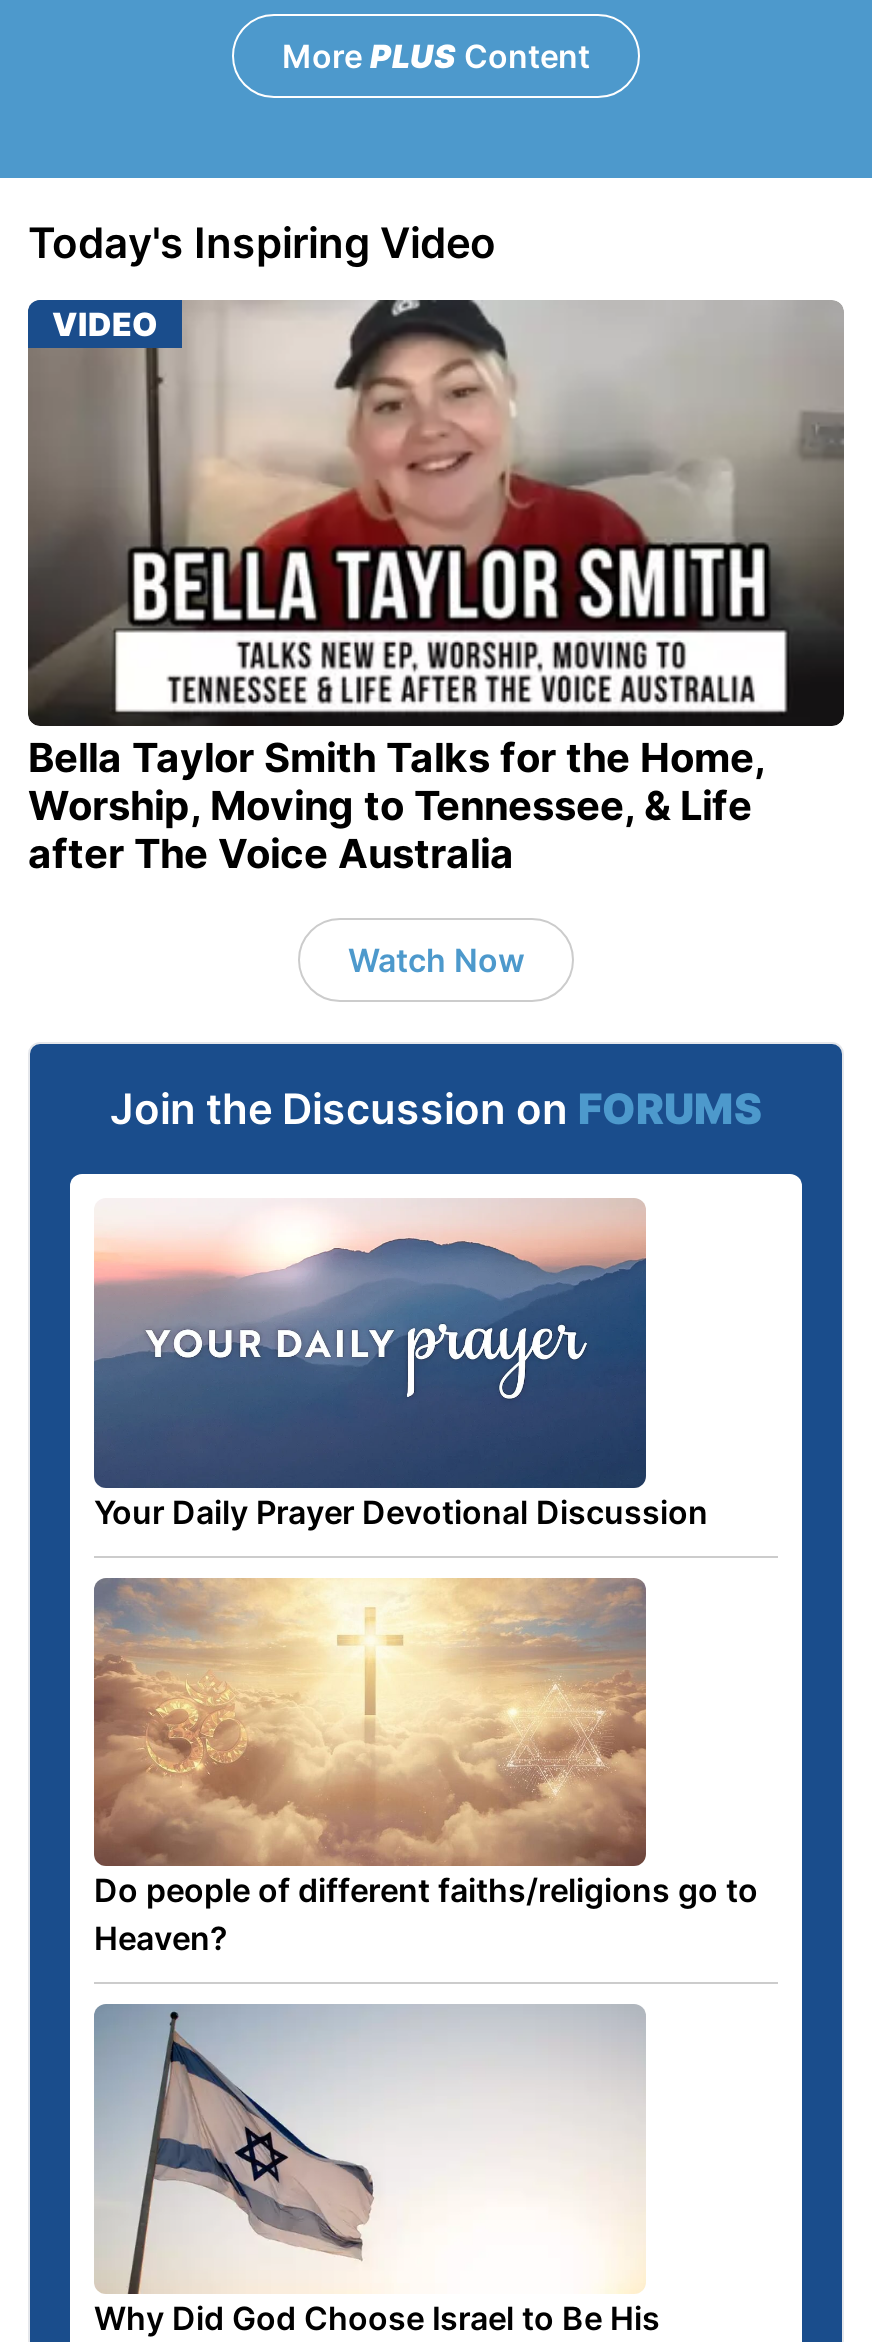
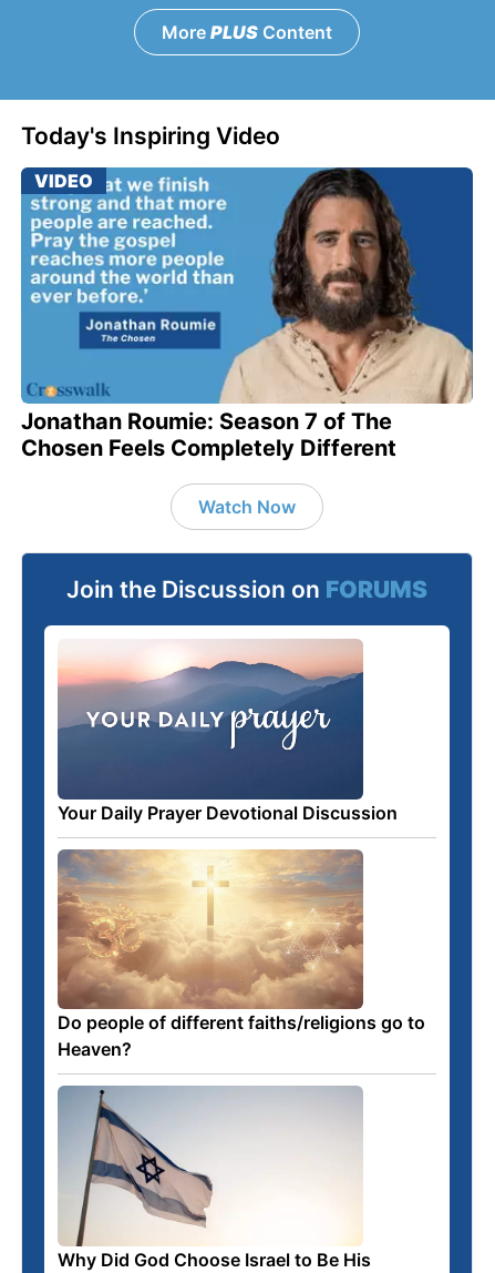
- [image]
- Bella Taylor Smith Talks for the Home,
- Worship, Moving to Tennessee, & Life
- after The Voice Australia
+ [image]
+ Jonathan Roumie: Season 7 of The
+ Chosen Feels Completely Different
